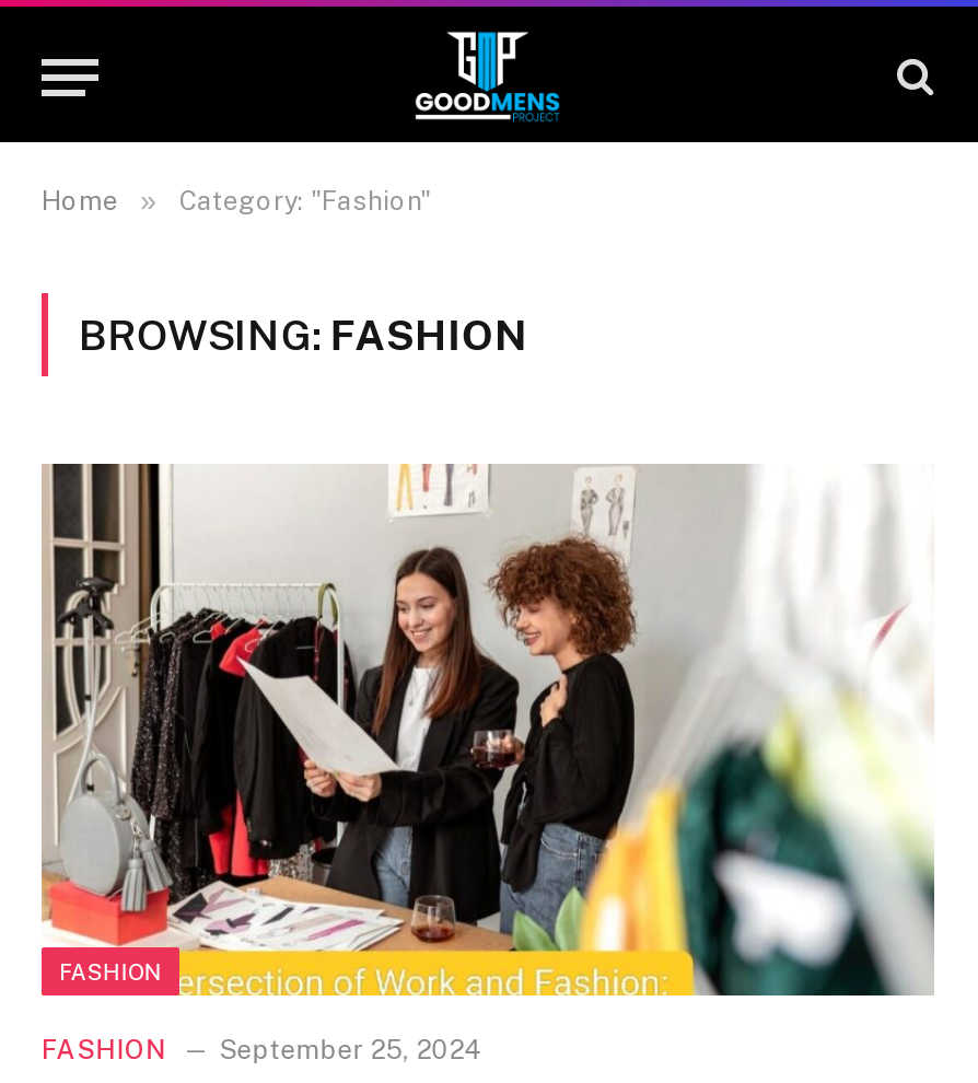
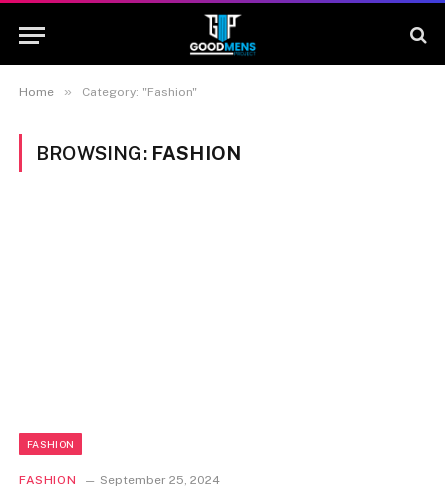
- [image]
